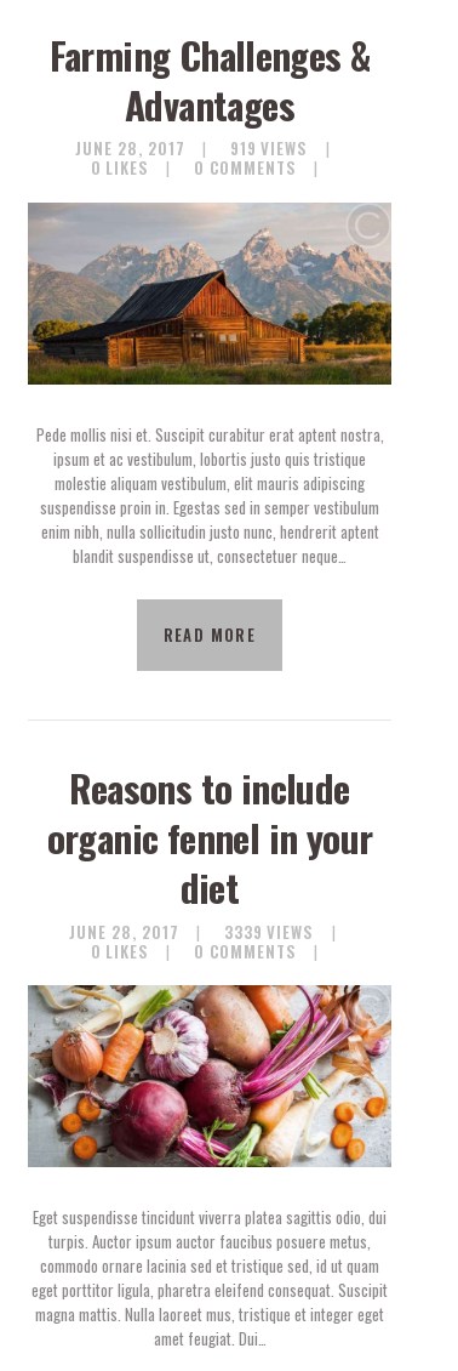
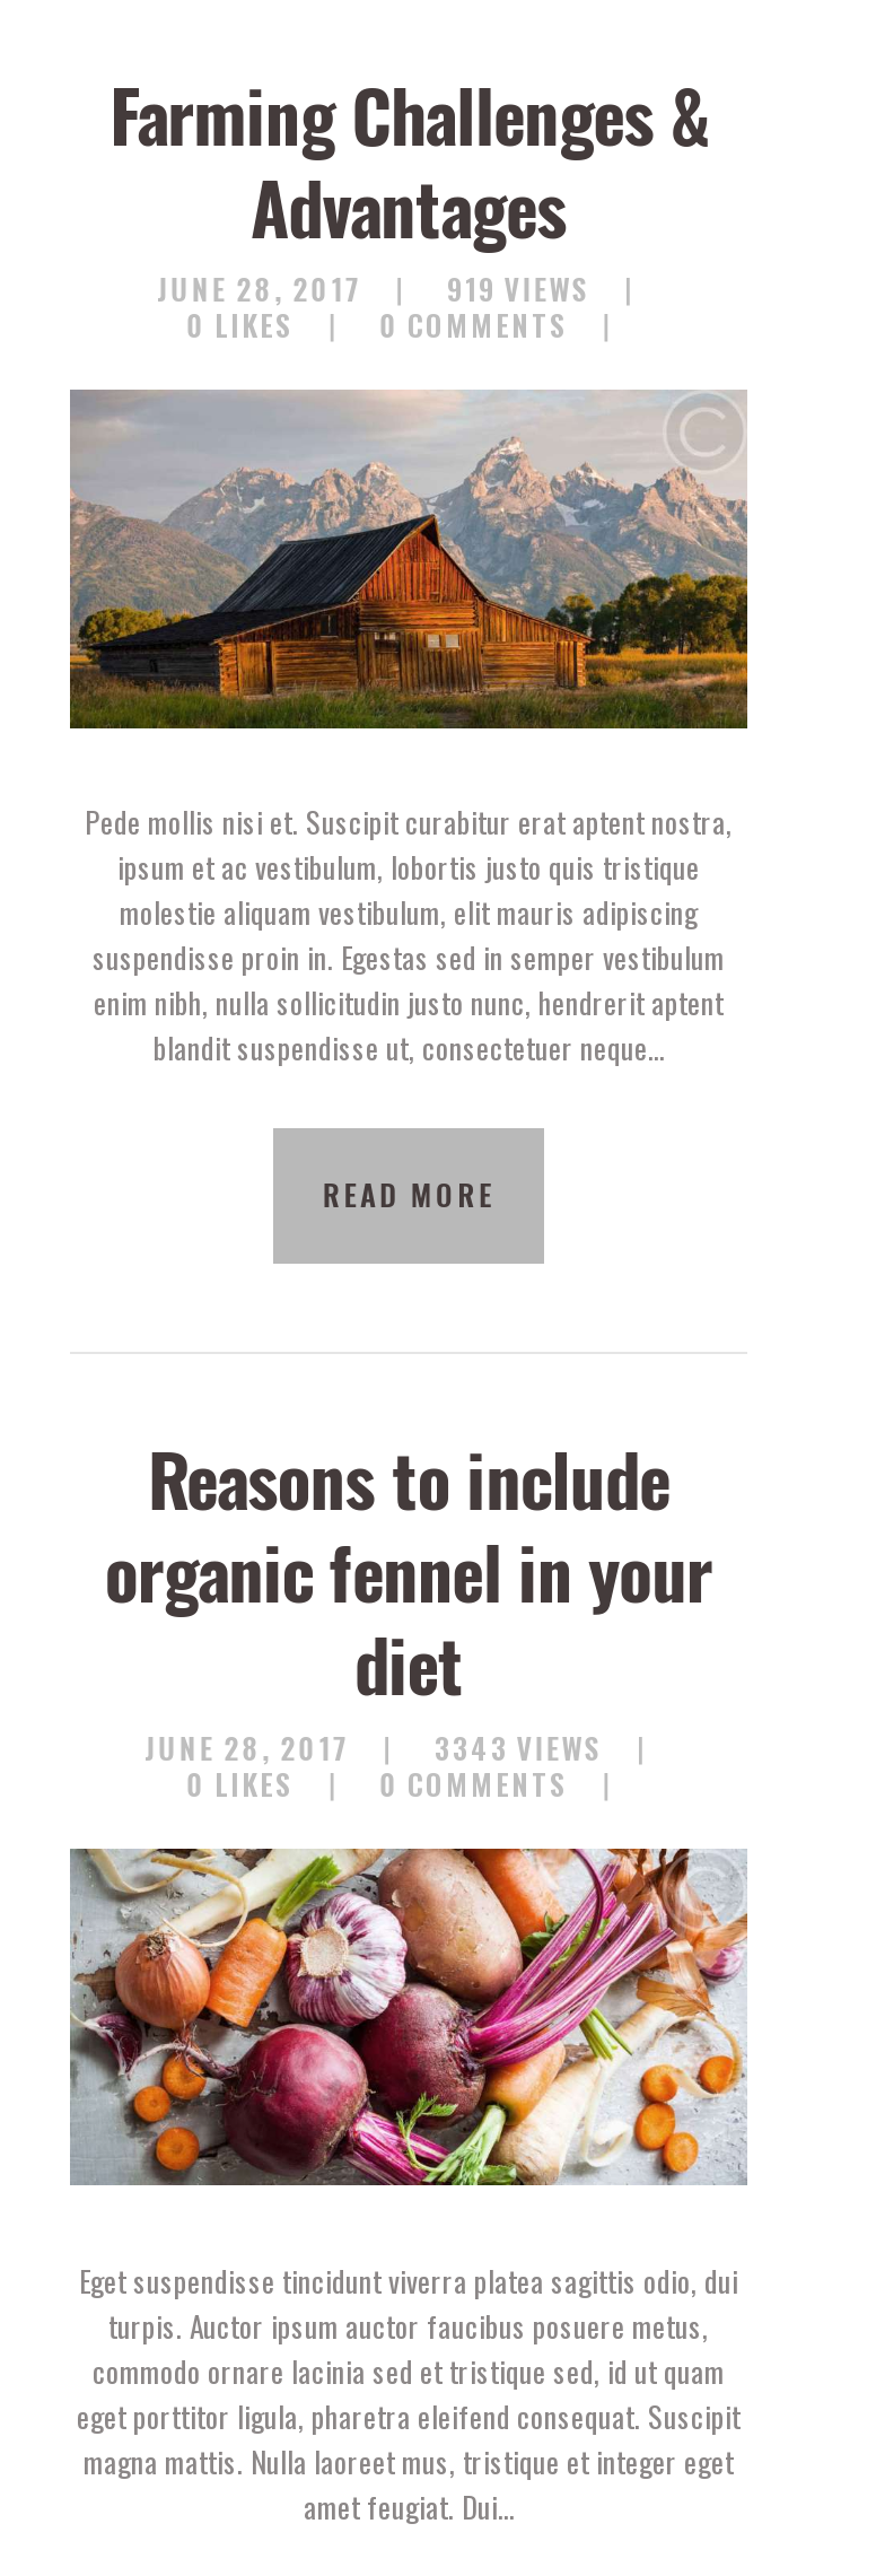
- JUNE 28, 2017 3339 VIEWS
+ JUNE 28, 2017 3343 VIEWS
